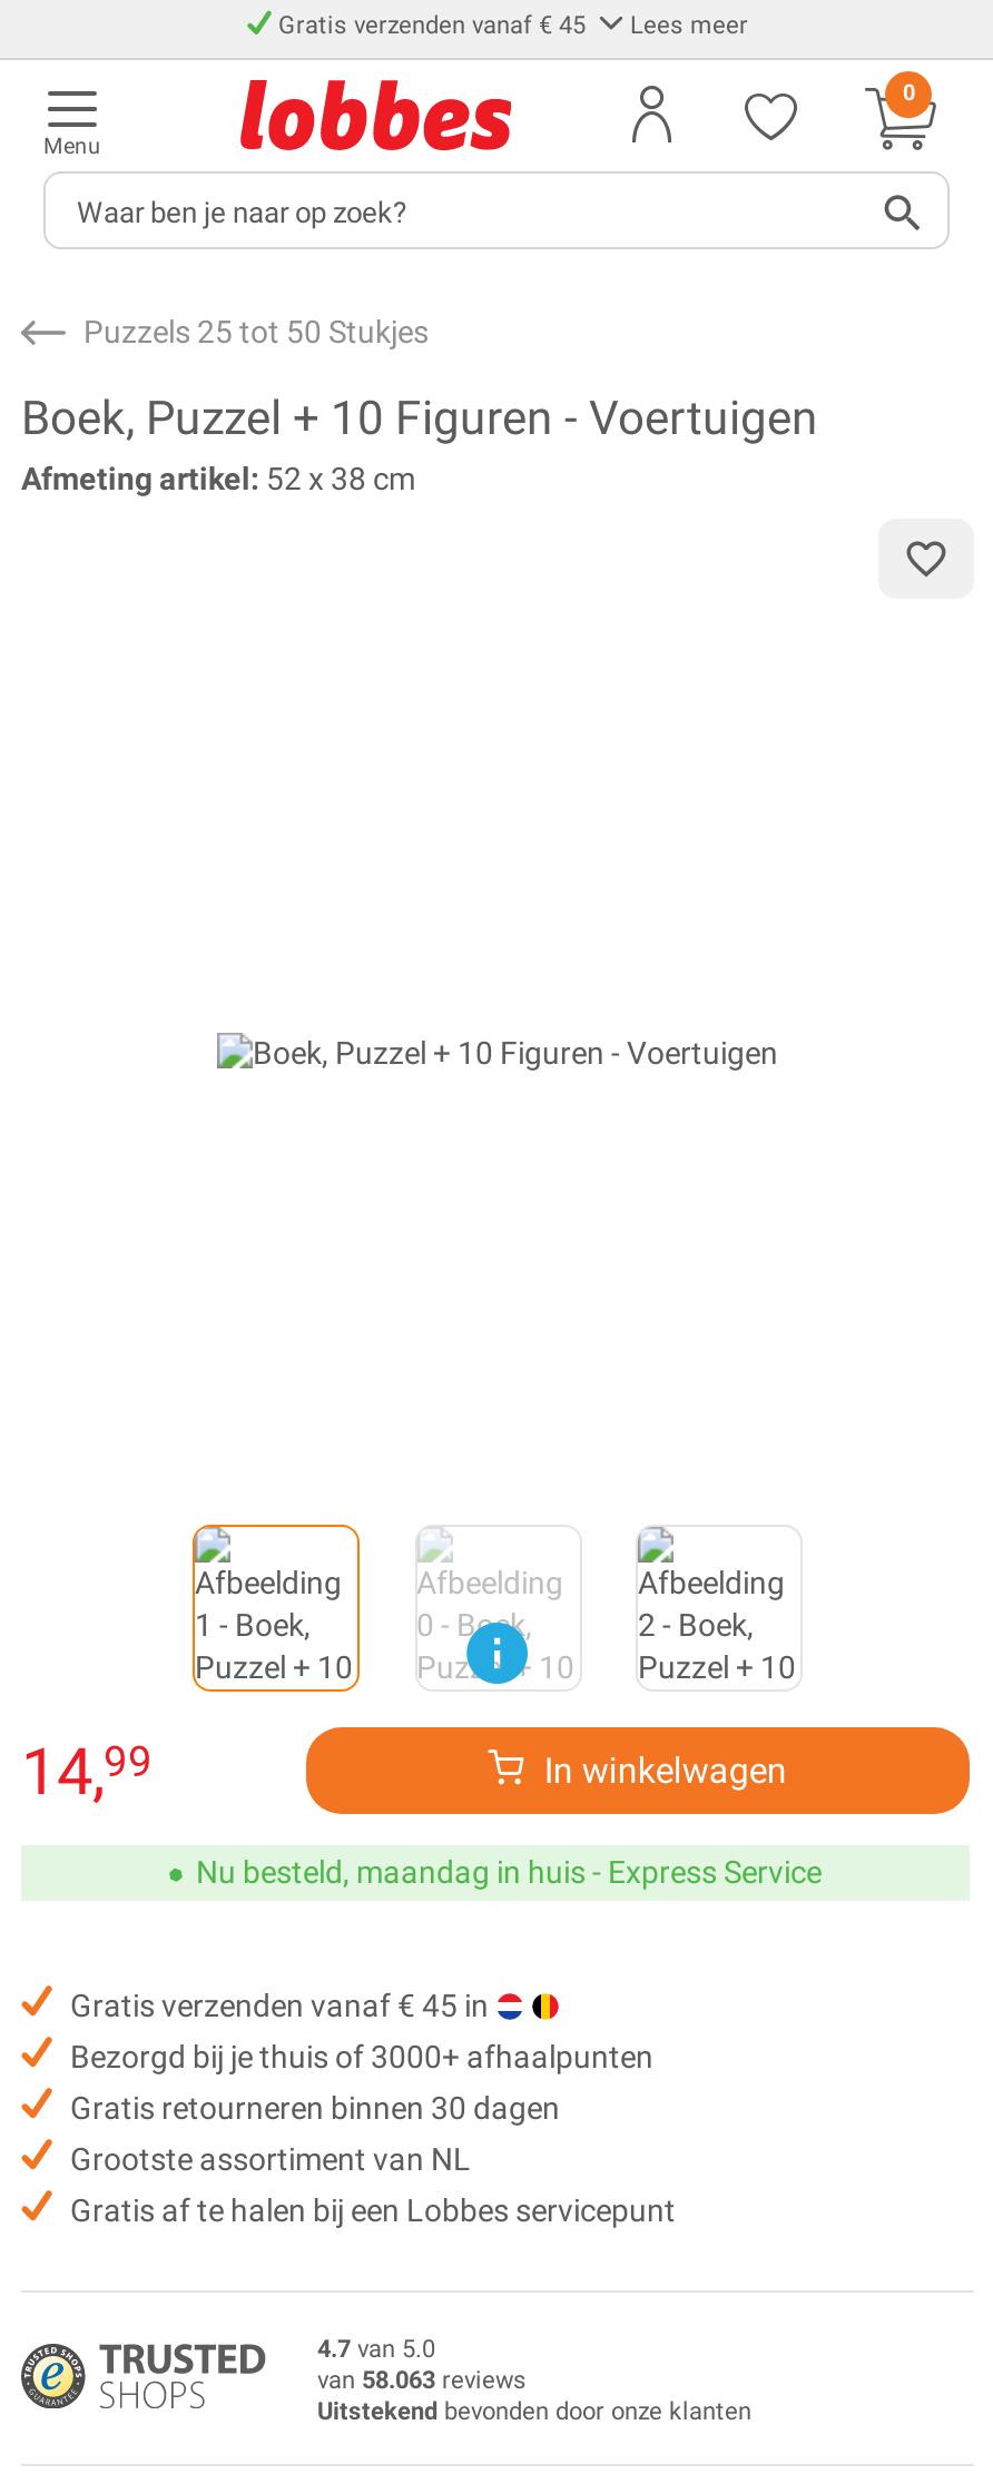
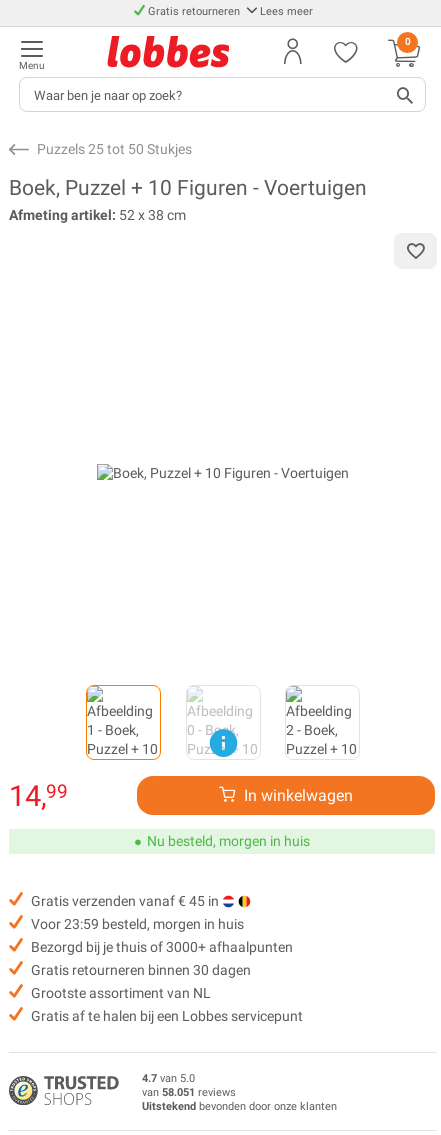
- Gratis verzenden vanaf € 45
+ Gratis retourneren

- Nu besteld, maandag in huis - Express Service
+ Nu besteld, morgen in huis

+ Voor 23:59 besteld, morgen in huis

- van 58.063 reviews
+ van 58.051 reviews
